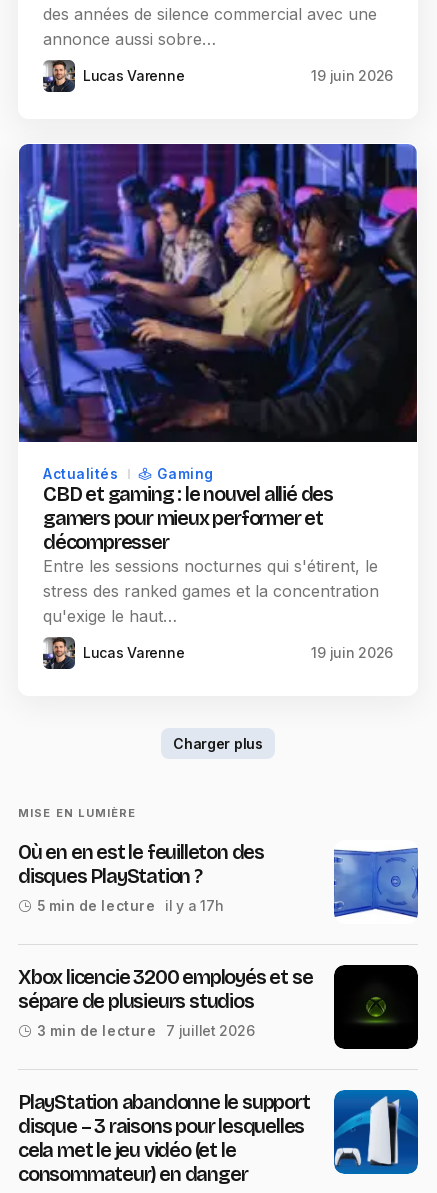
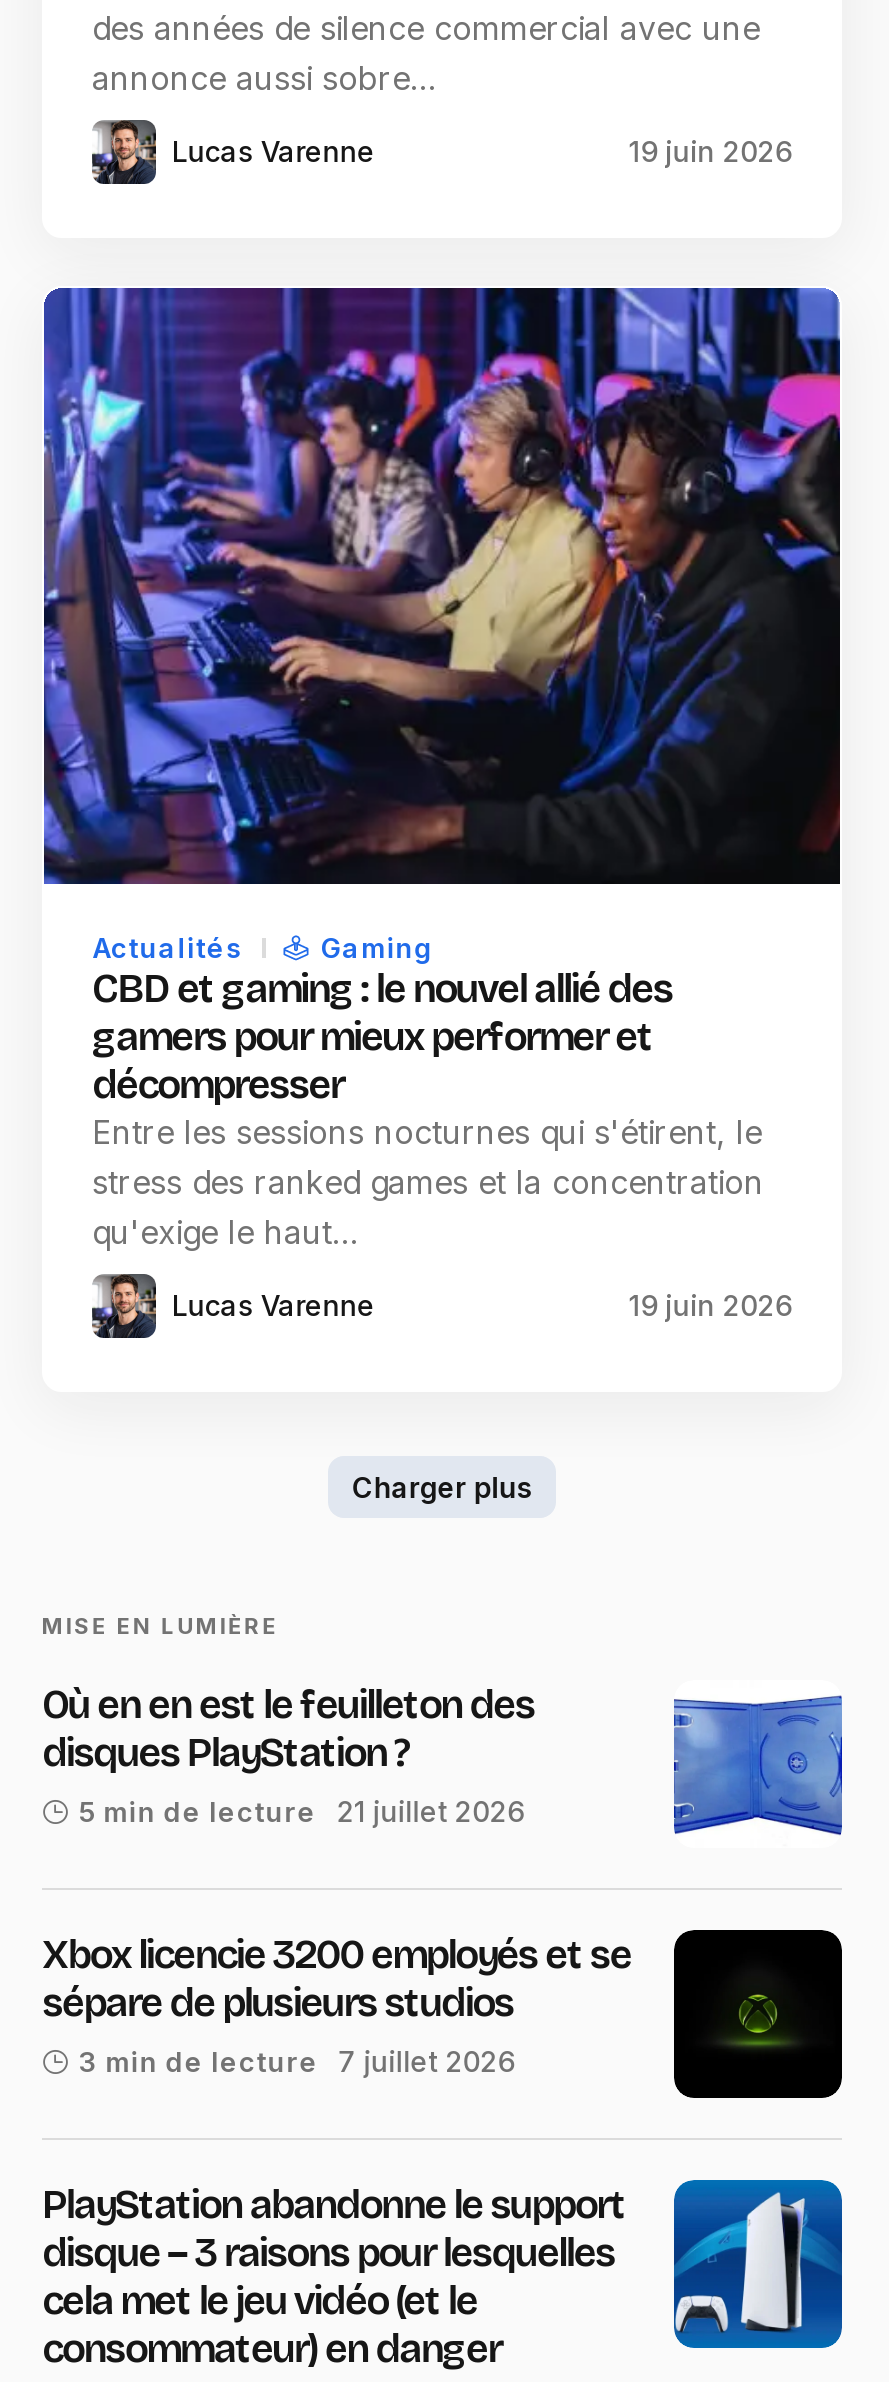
- 5 min de lecture il y a 17h
+ 5 min de lecture 21 juillet 2026
